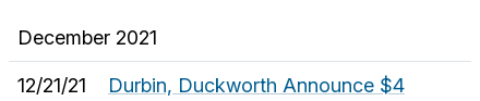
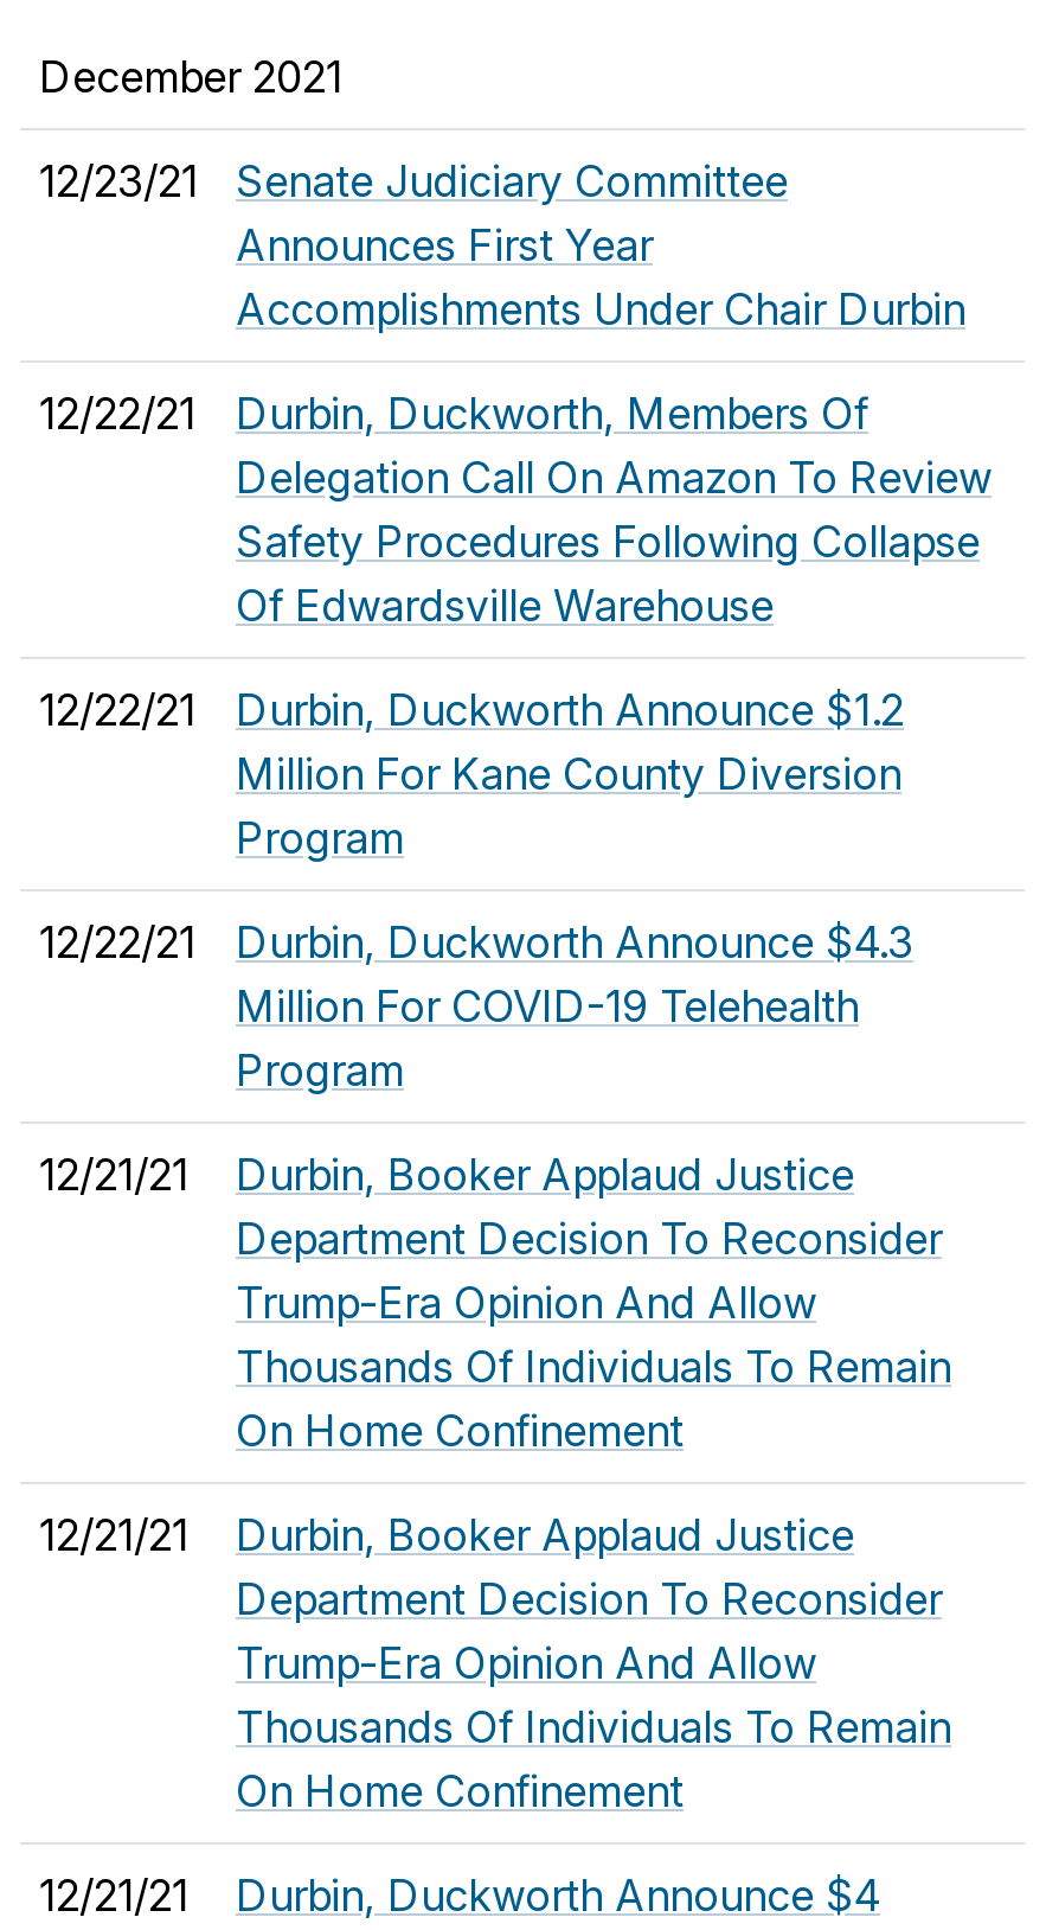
+ 12/23/21
+ Senate Judiciary Committee
+ Announces First Year
+ Accomplishments Under Chair Durbin
+ 12/22/21
+ Durbin, Duckworth, Members Of
+ Delegation Call On Amazon To Review
+ Safety Procedures Following Collapse
+ Of Edwardsville Warehouse
+ 12/22/21
+ Durbin, Duckworth Announce $1.2
+ Million For Kane County Diversion
+ Program
+ 12/22/21
+ Durbin, Duckworth Announce $4.3
+ Million For COVID-19 Telehealth
+ Program
+ 12/21/21
+ Durbin, Booker Applaud Justice
+ Department Decision To Reconsider
+ Trump-Era Opinion And Allow
+ Thousands Of Individuals To Remain
+ On Home Confinement
+ 12/21/21
+ Durbin, Booker Applaud Justice
+ Department Decision To Reconsider
+ Trump-Era Opinion And Allow
+ Thousands Of Individuals To Remain
+ On Home Confinement
